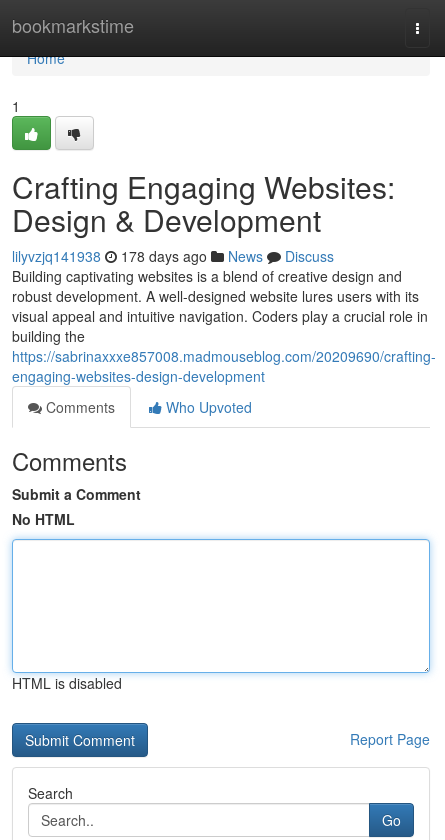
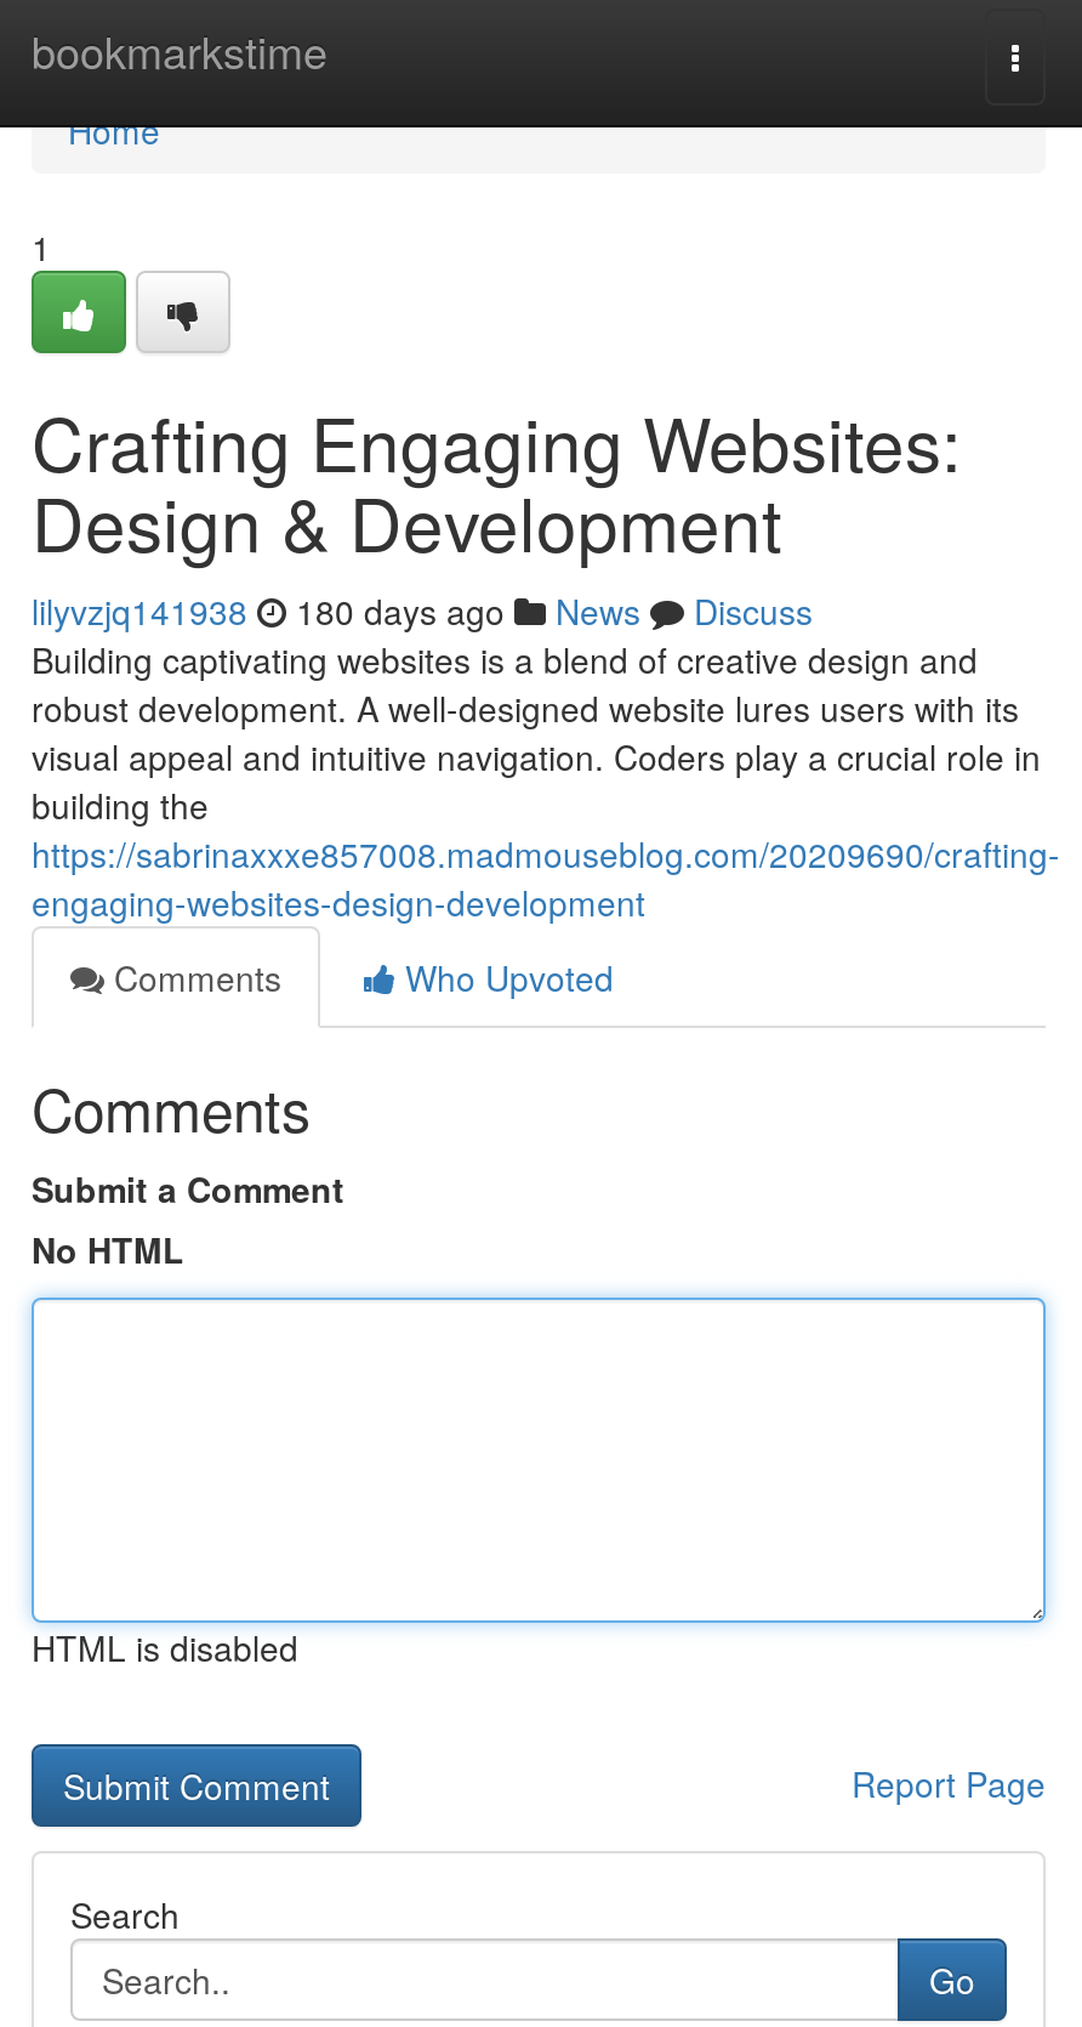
- lilyvzjq141938 178 days ago News Discuss
+ lilyvzjq141938 180 days ago News Discuss
